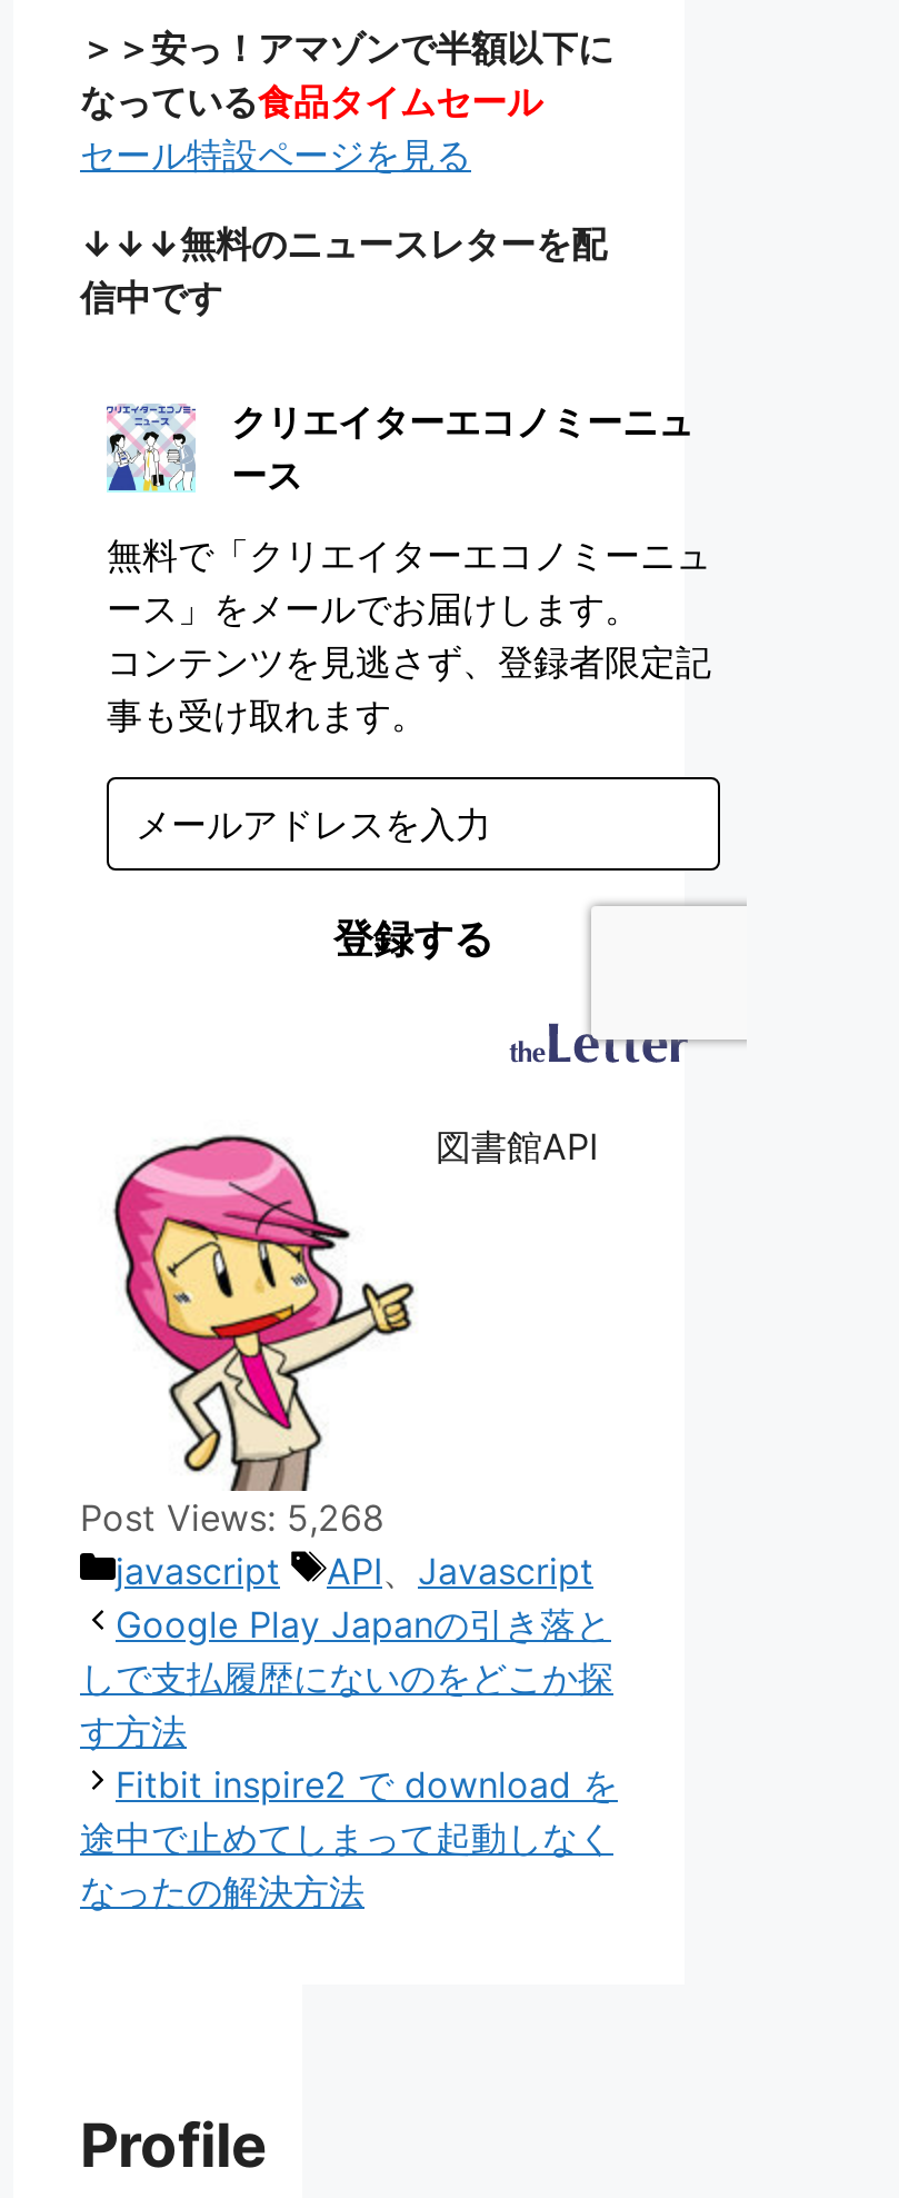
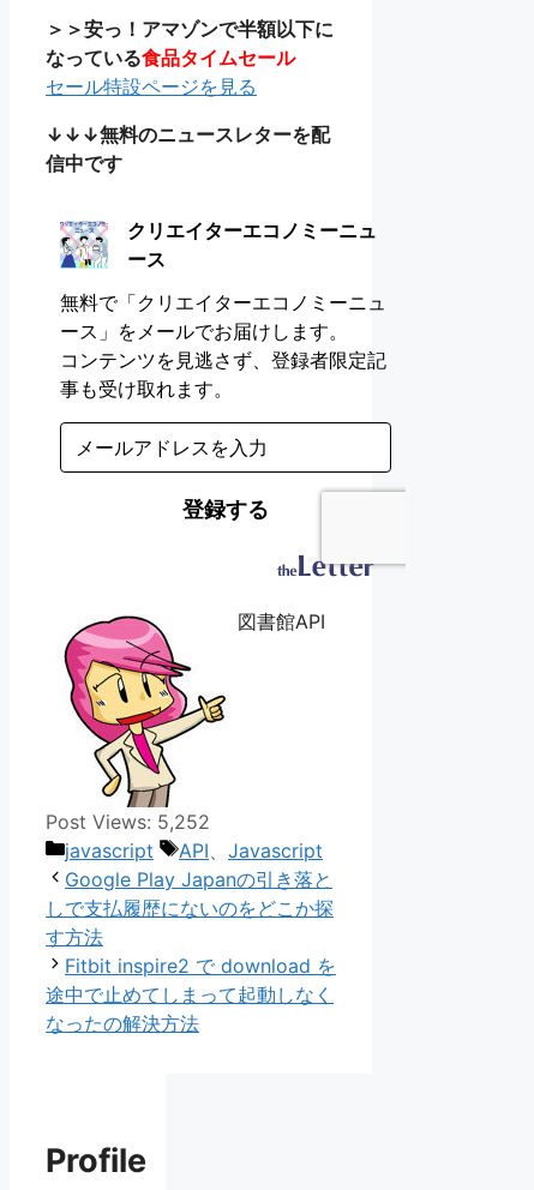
- Post Views: 5,268
+ Post Views: 5,252
